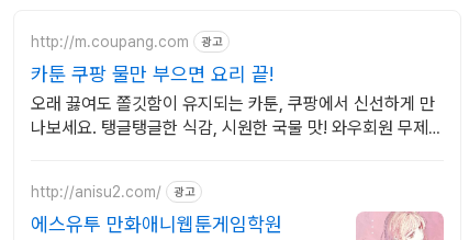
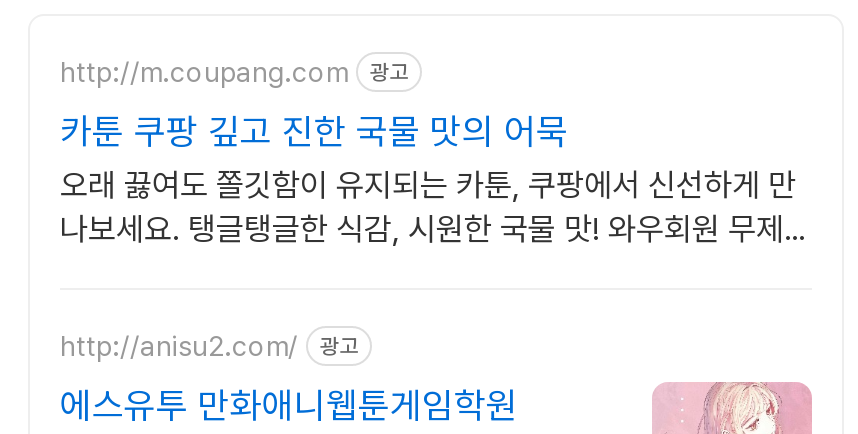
- 카툰 쿠팡 물만 부으면 요리 끝!
+ 카툰 쿠팡 깊고 진한 국물 맛의 어묵
